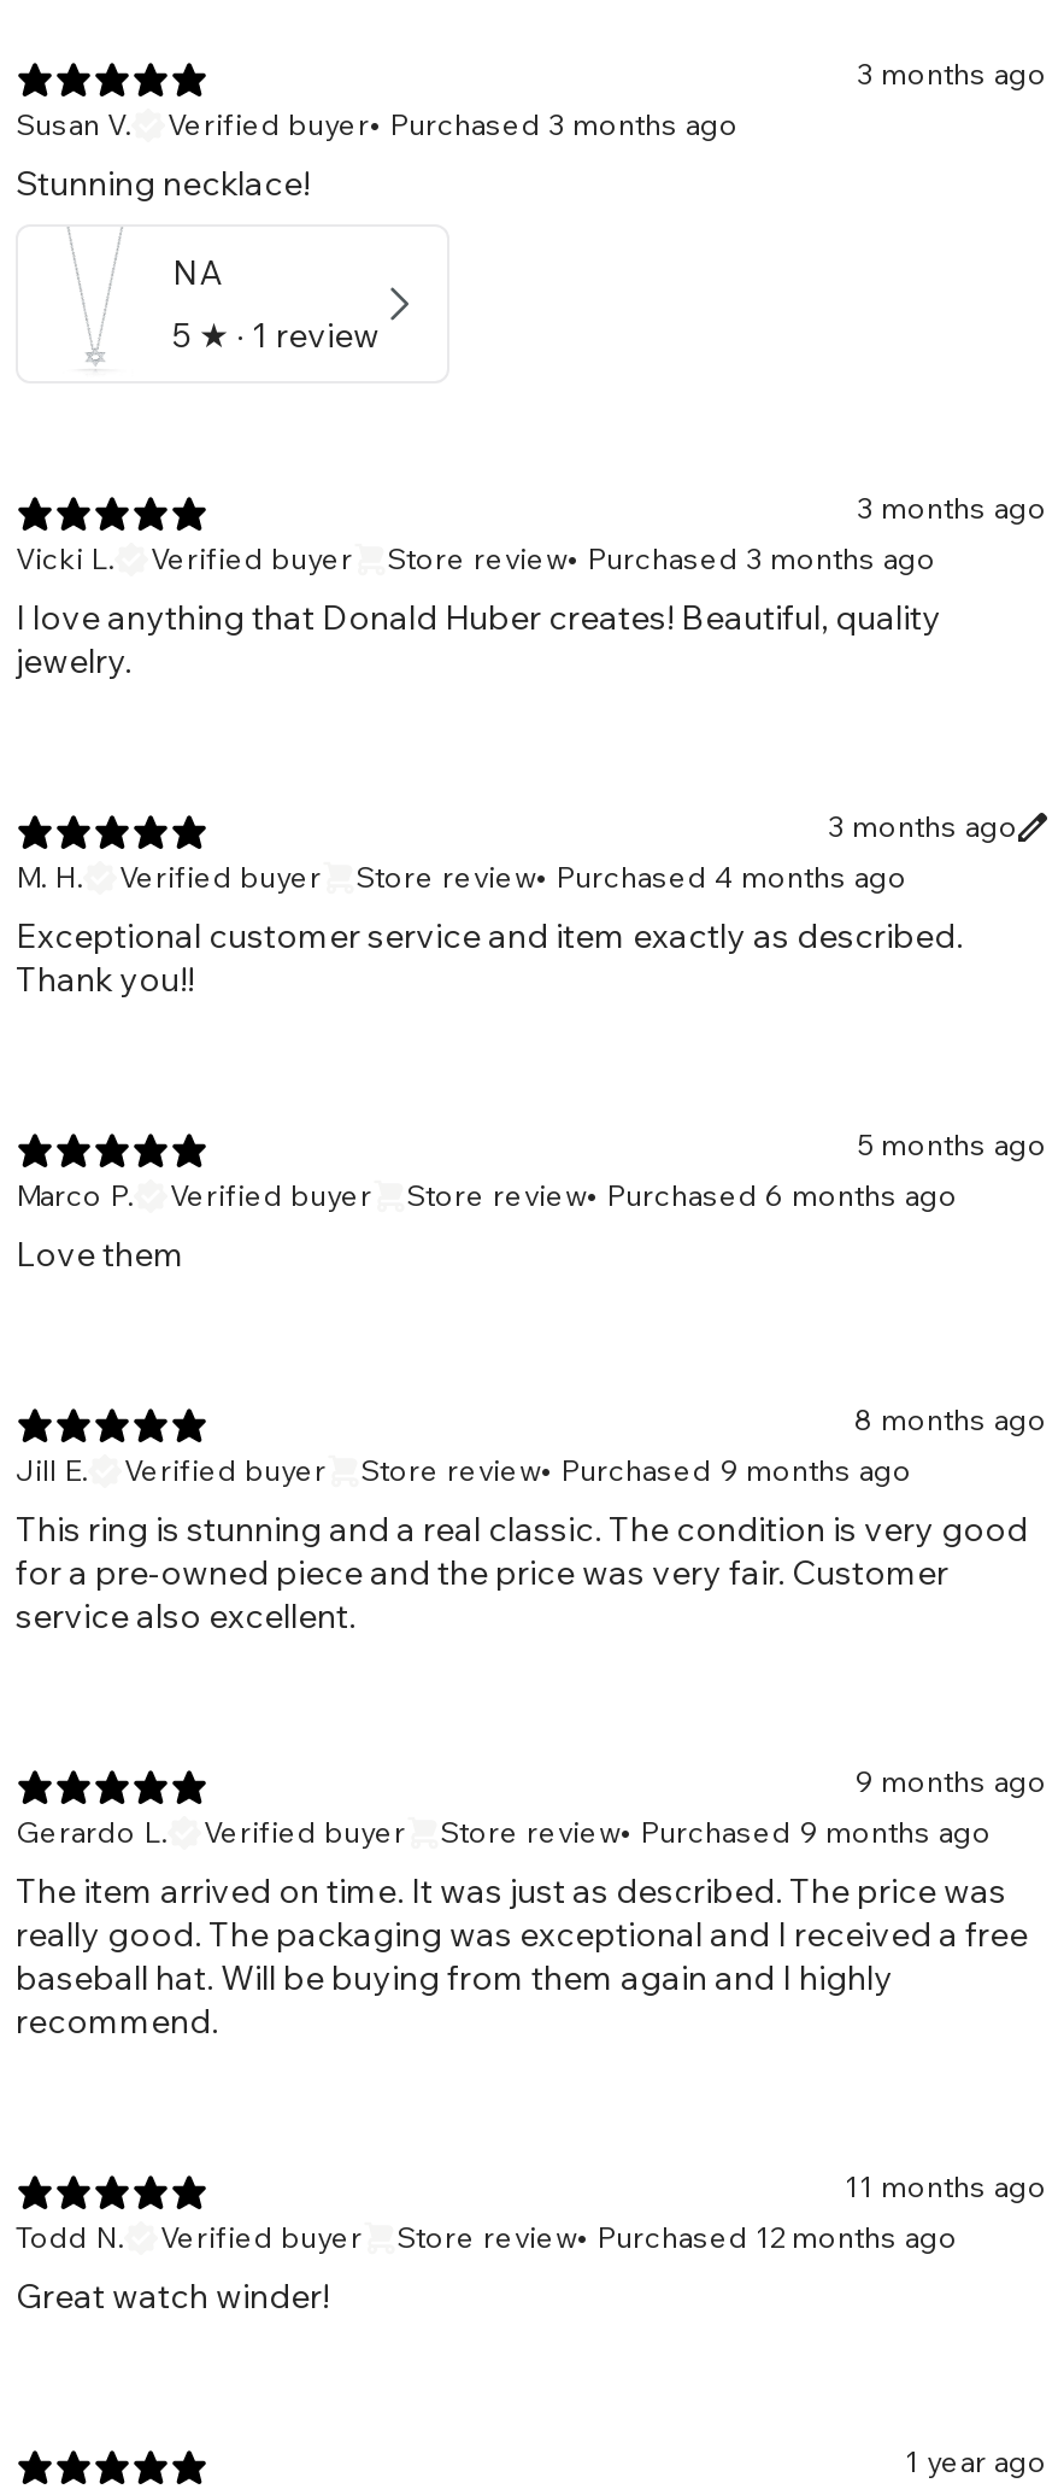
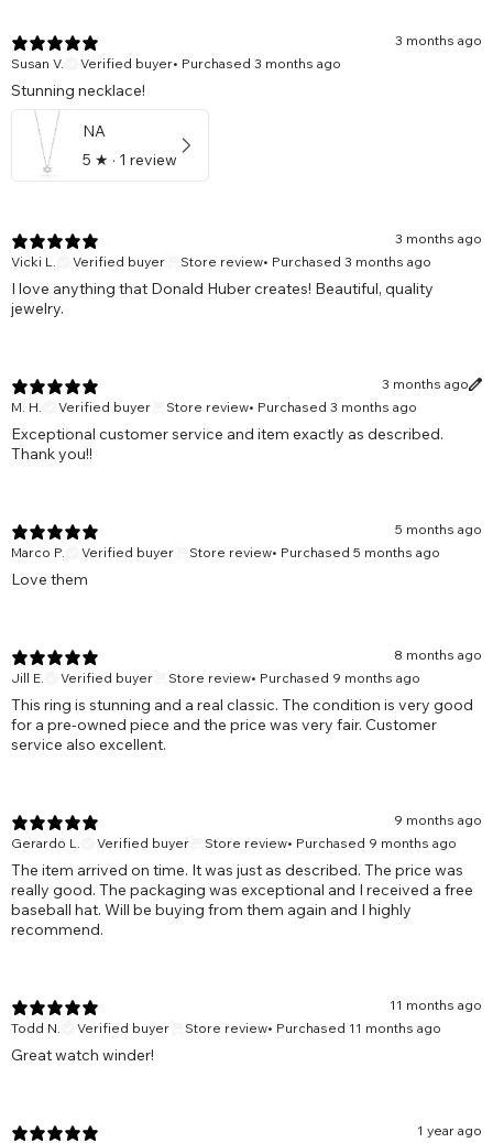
- Store review• Purchased 4 months ago
+ Store review• Purchased 3 months ago

- Store review• Purchased 6 months ago
+ Store review• Purchased 5 months ago

- Store review• Purchased 12 months ago
+ Store review• Purchased 11 months ago
